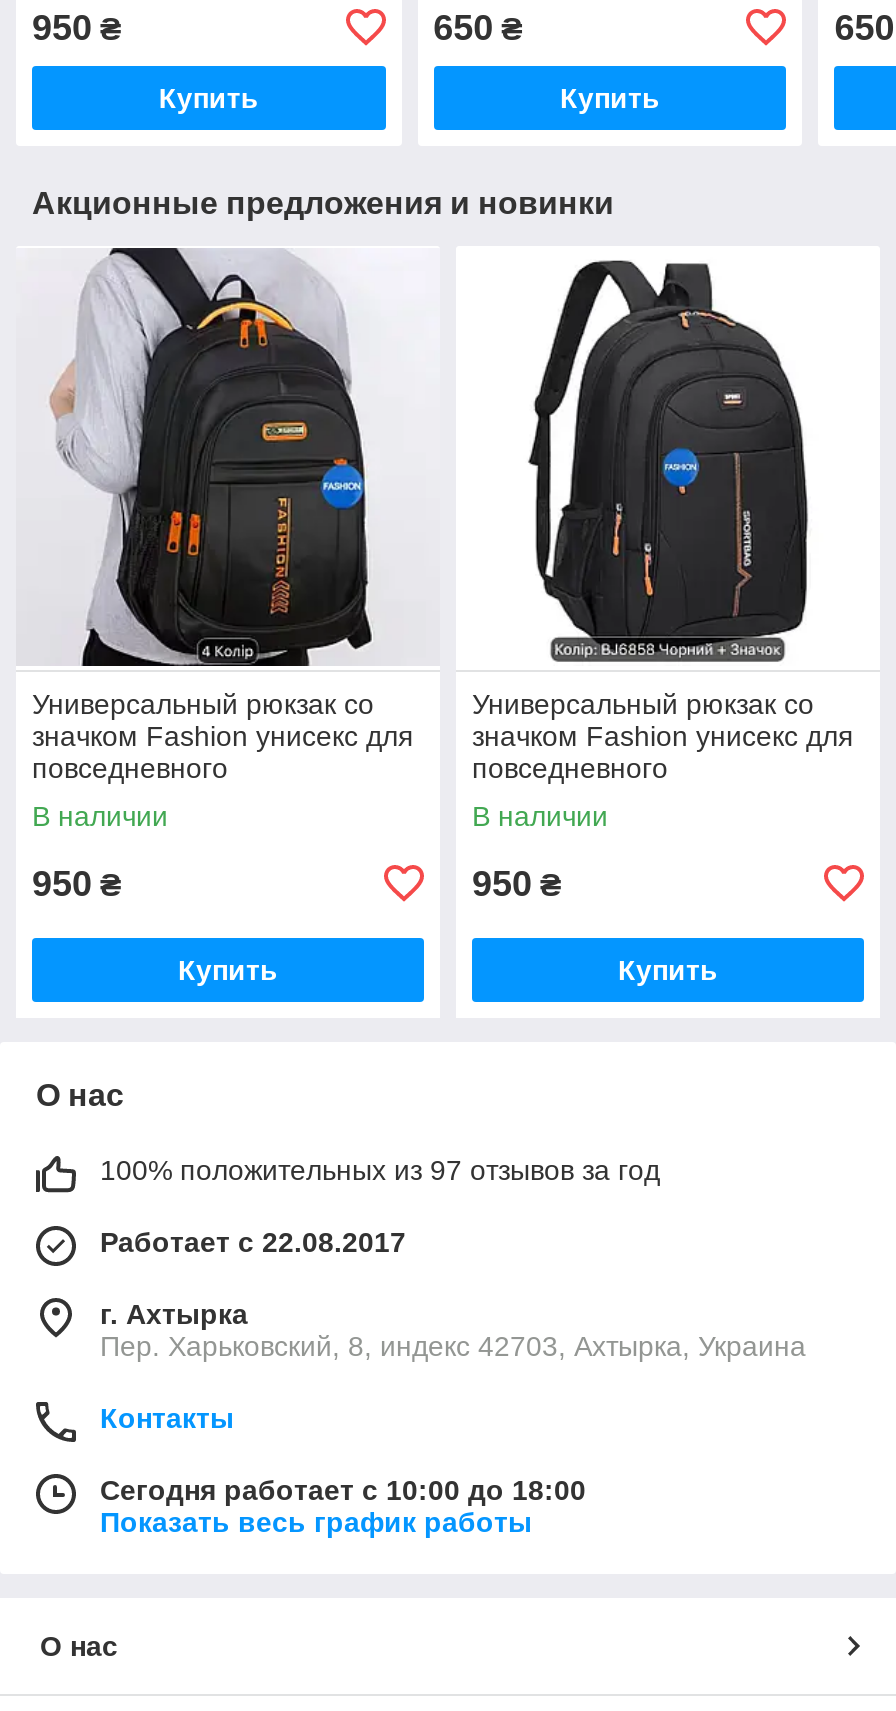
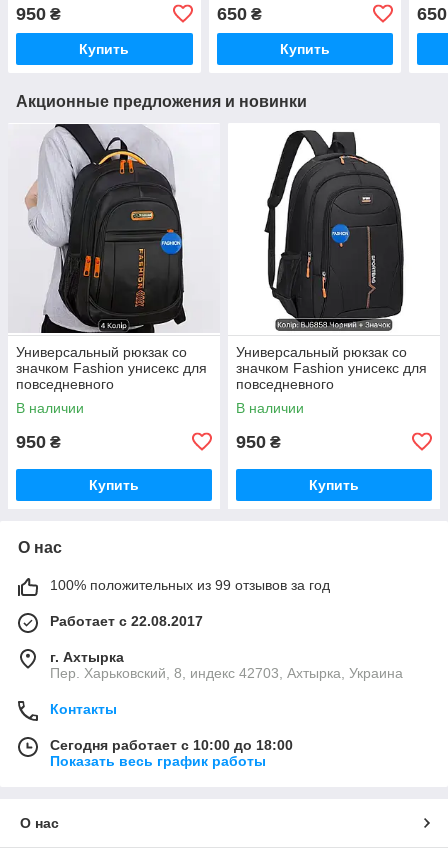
- 100% положительных из 97 отзывов за год
+ 100% положительных из 99 отзывов за год
